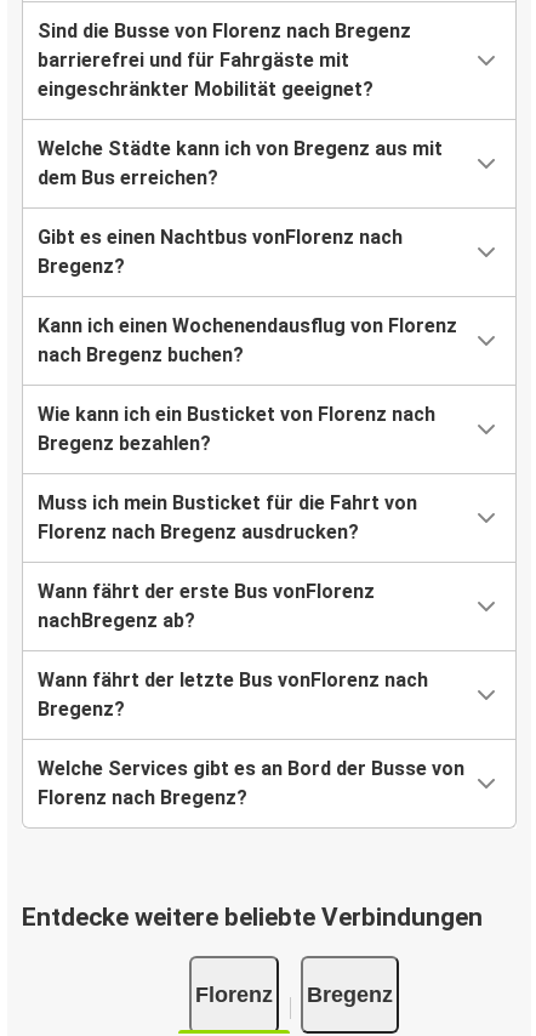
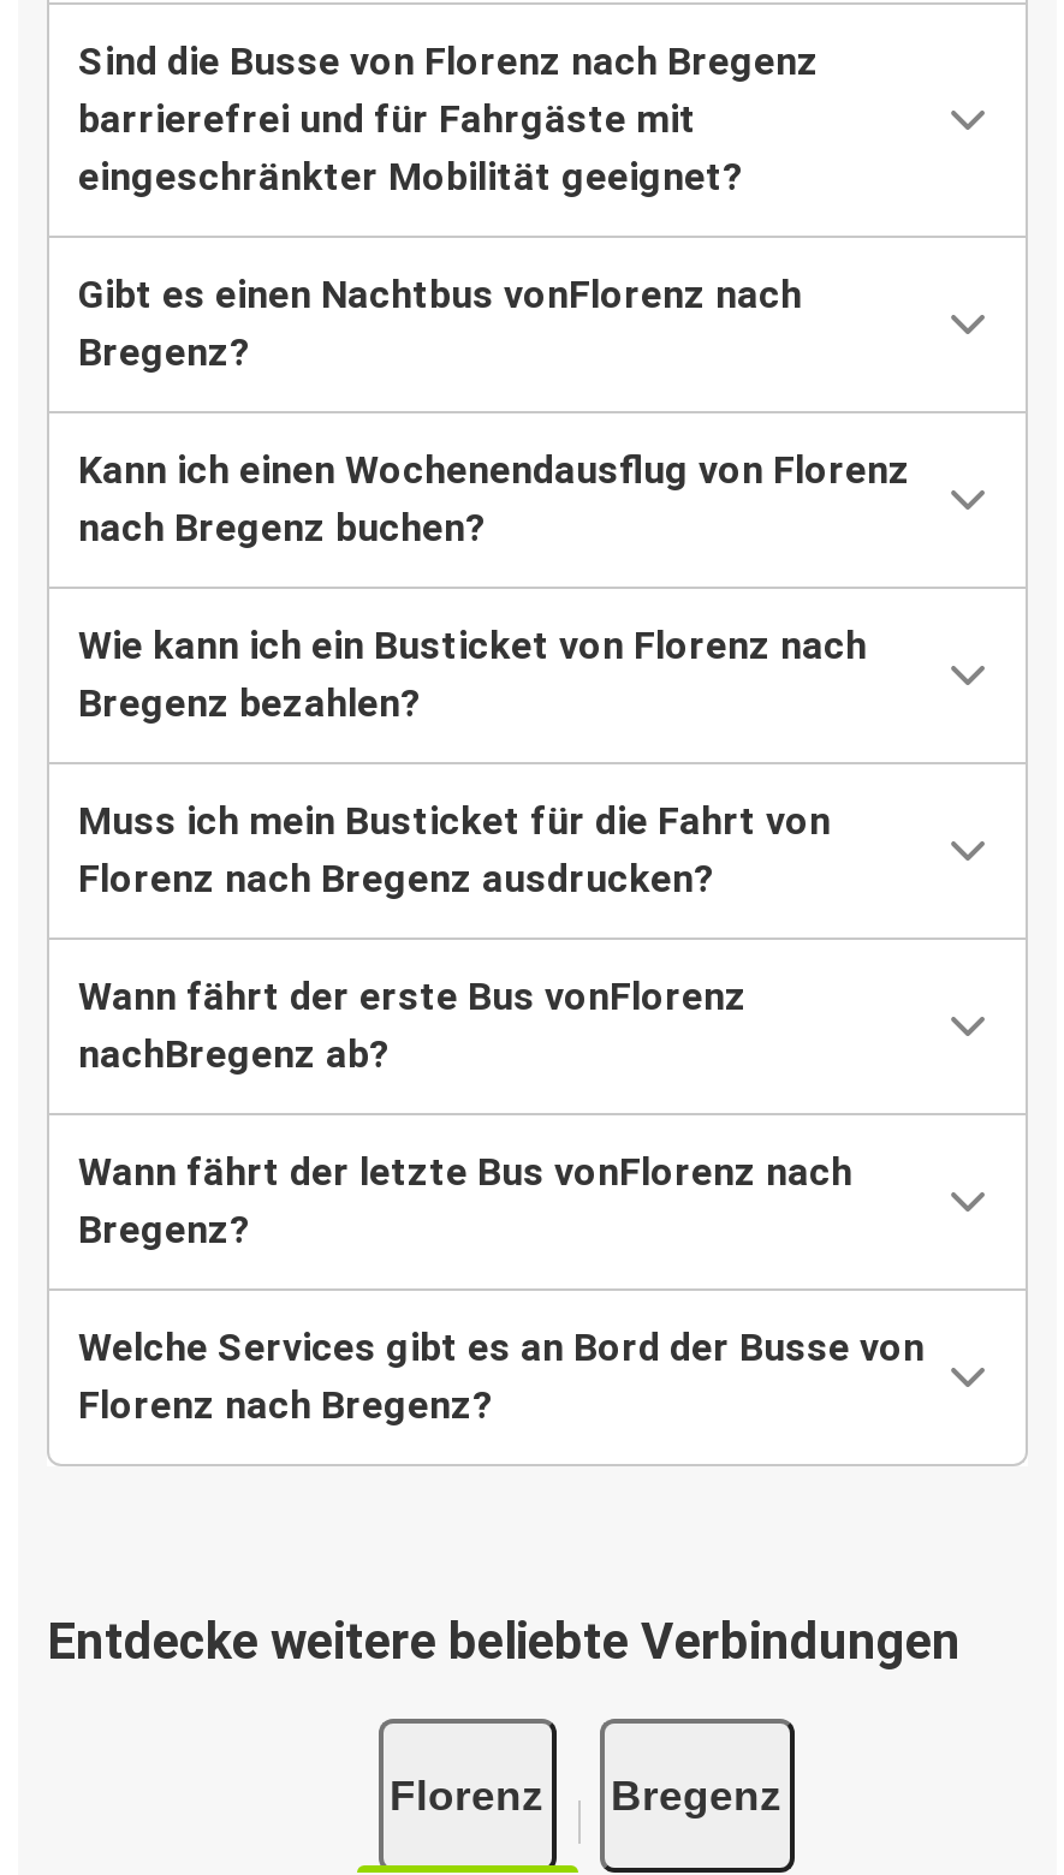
- Welche Städte kann ich von Bregenz aus mit
- dem Bus erreichen?
